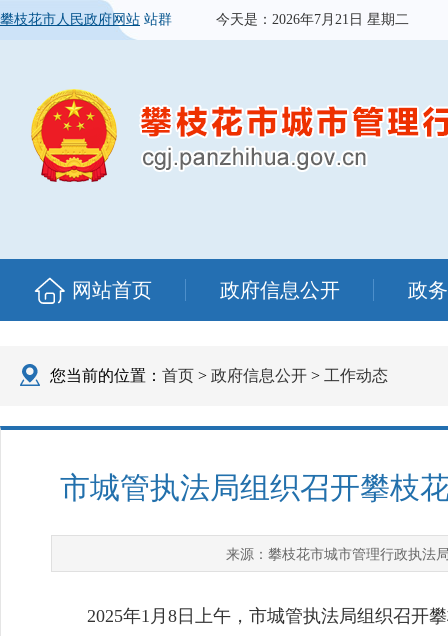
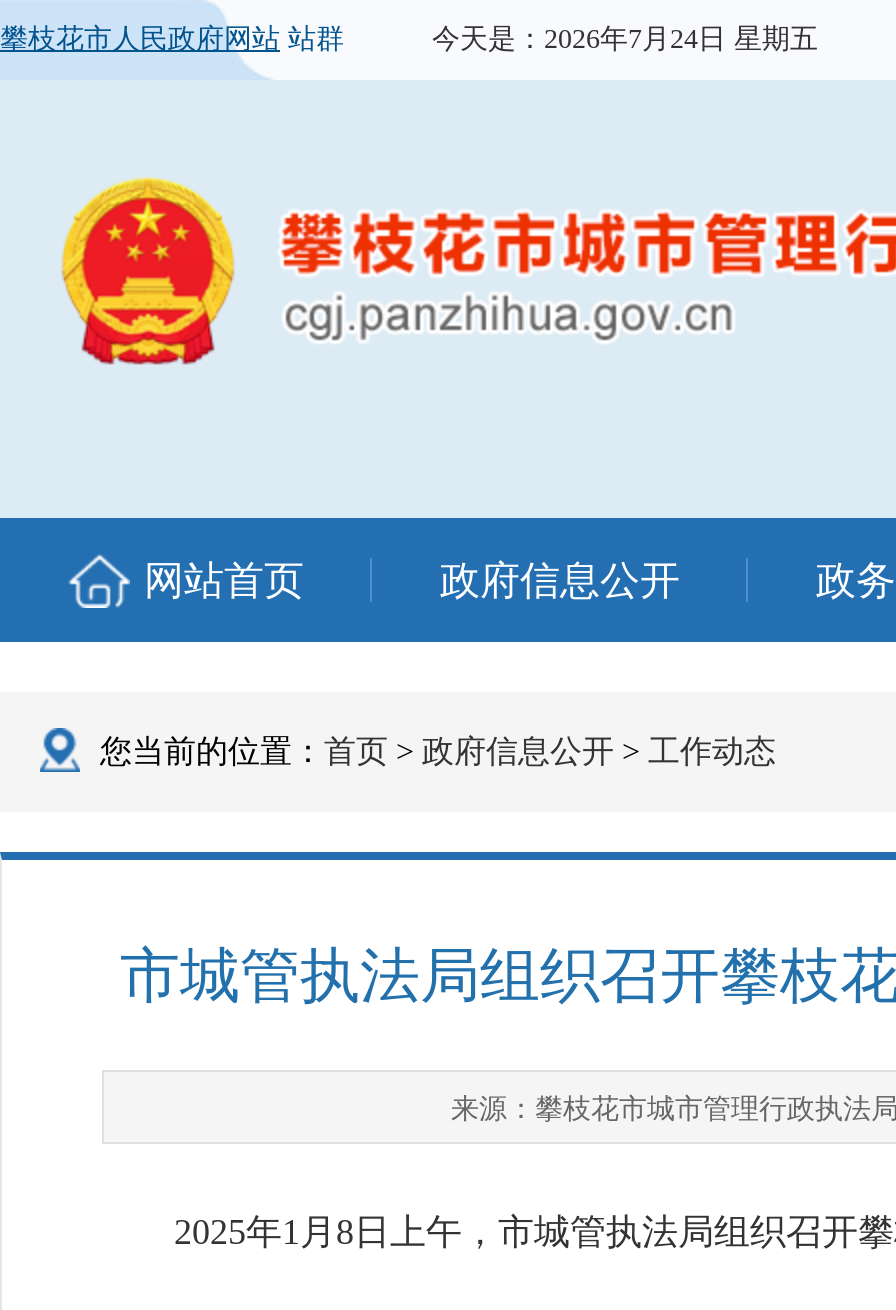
- 今天是：2026年7月21日 星期二
+ 今天是：2026年7月24日 星期五
